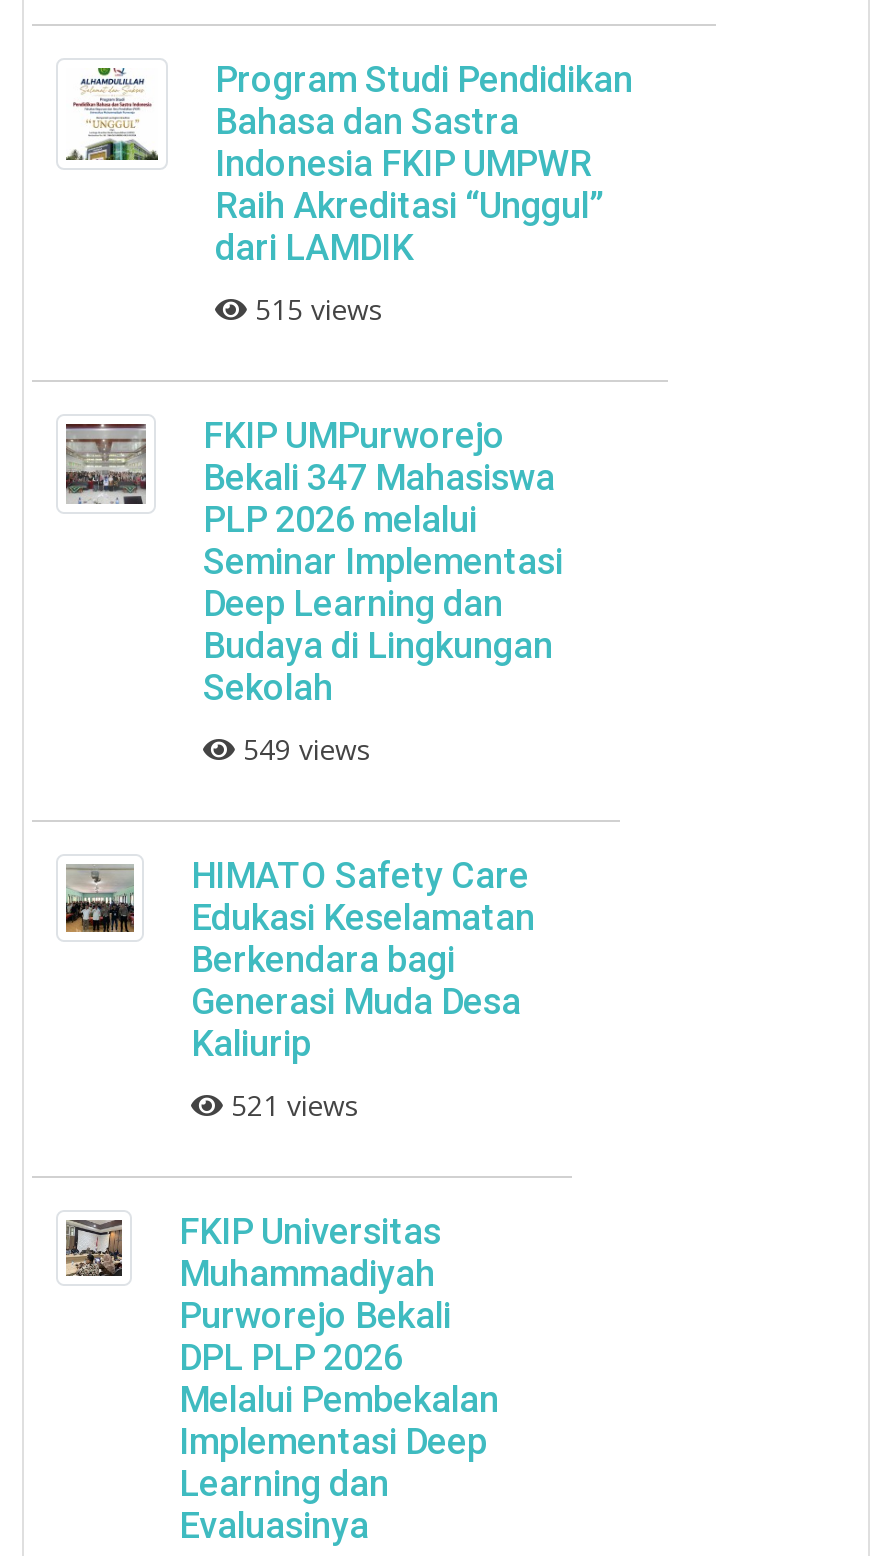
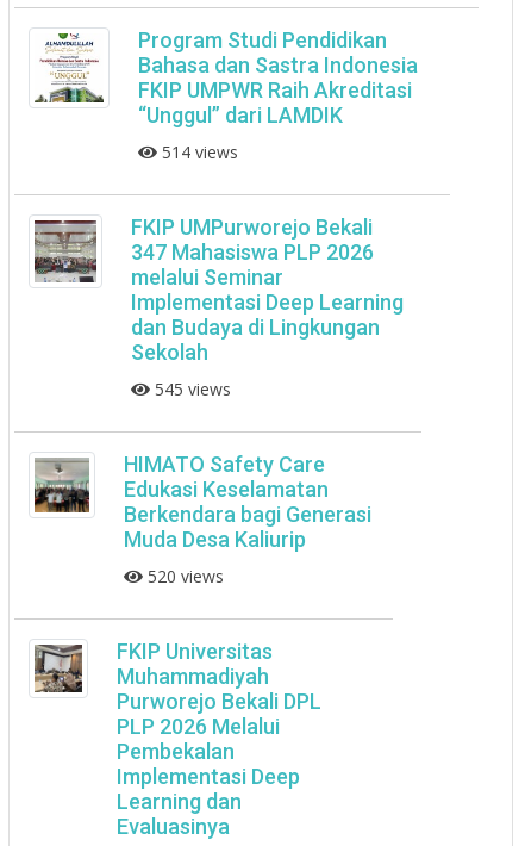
- [image]
+ [image]

- 515 views
+ 514 views

- [image]
+ [image]

- 549 views
+ 545 views

- [image]
+ [image]

- 521 views
+ 520 views

- [image]
+ [image]
